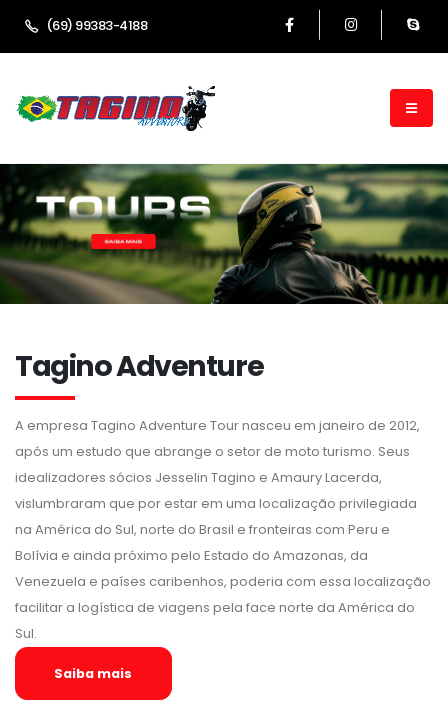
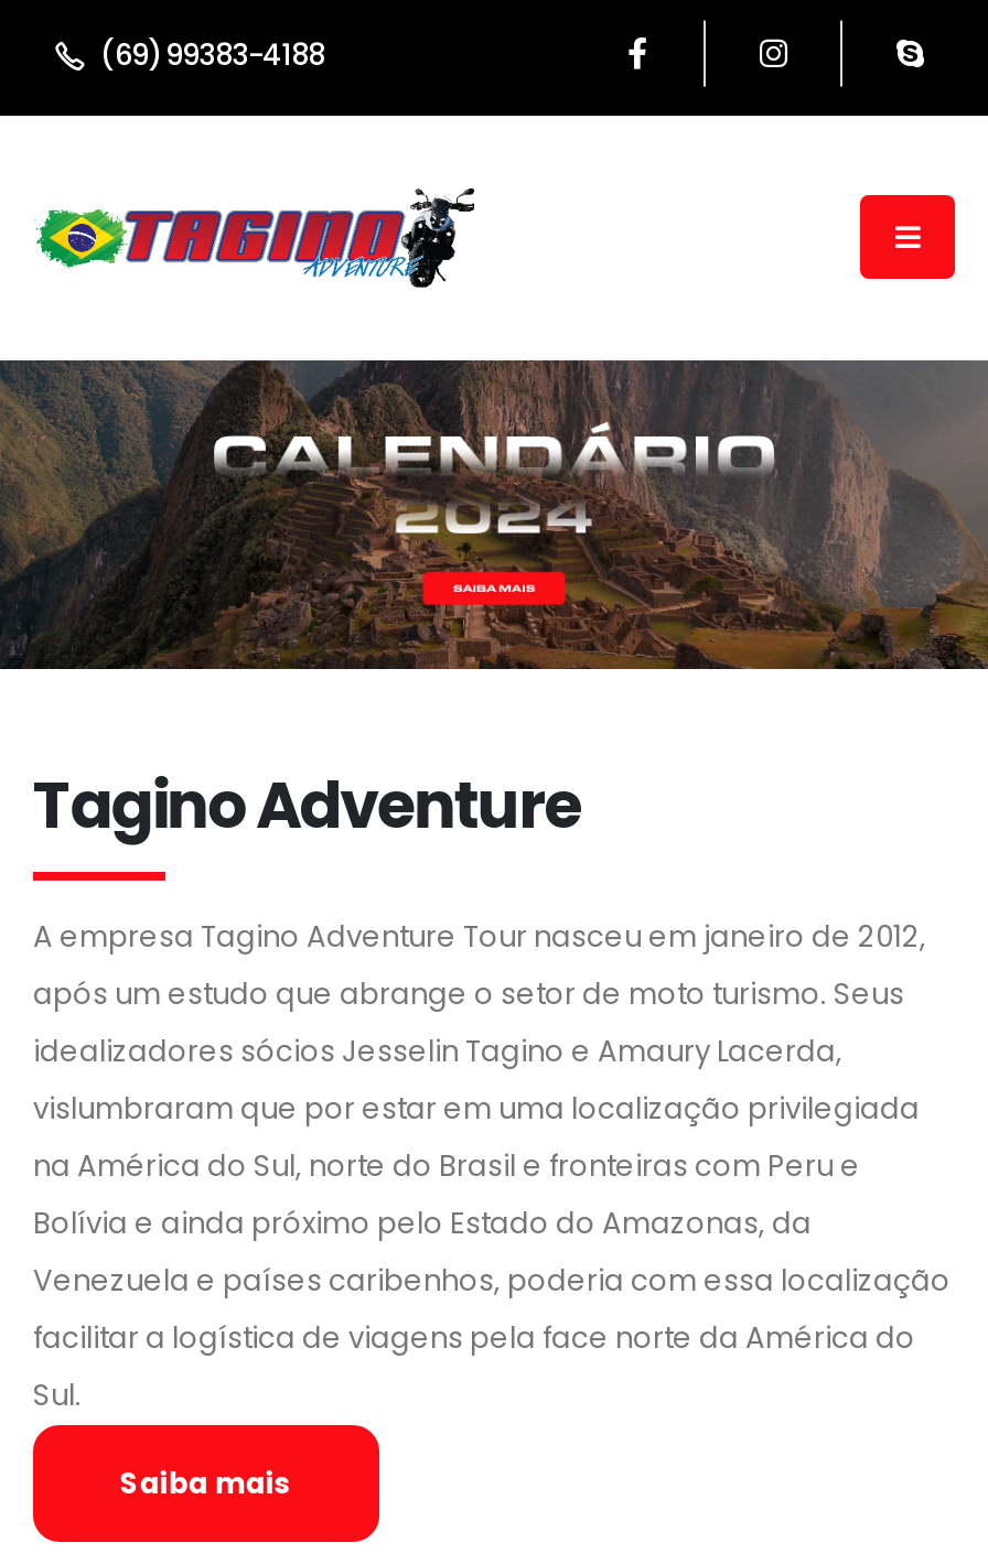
- [image]
+ [image]
